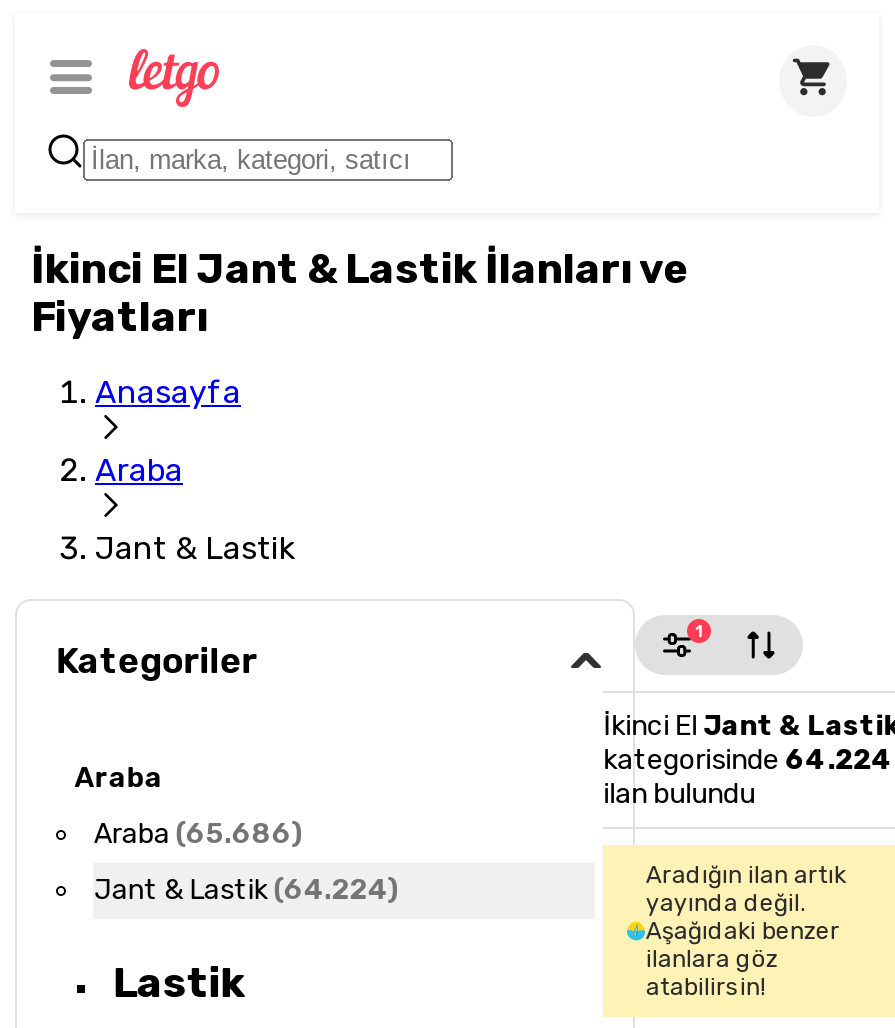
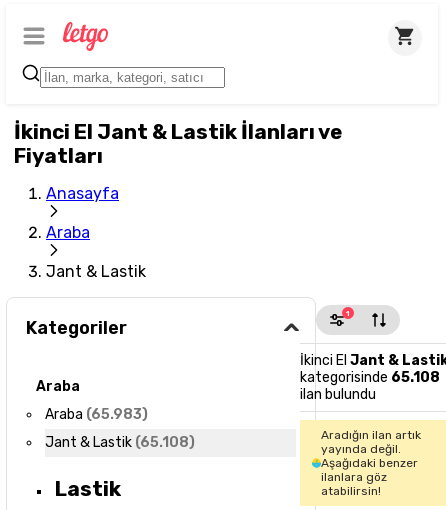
- kategorisinde 64.224
+ kategorisinde 65.108

- Araba (65.686)
+ Araba (65.983)

- Jant & Lastik (64.224)
+ Jant & Lastik (65.108)
